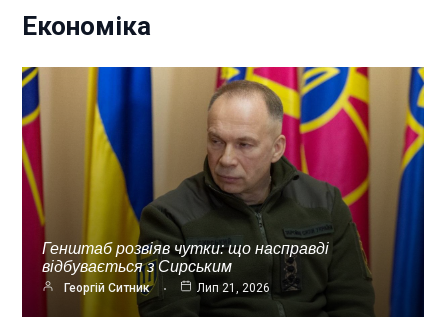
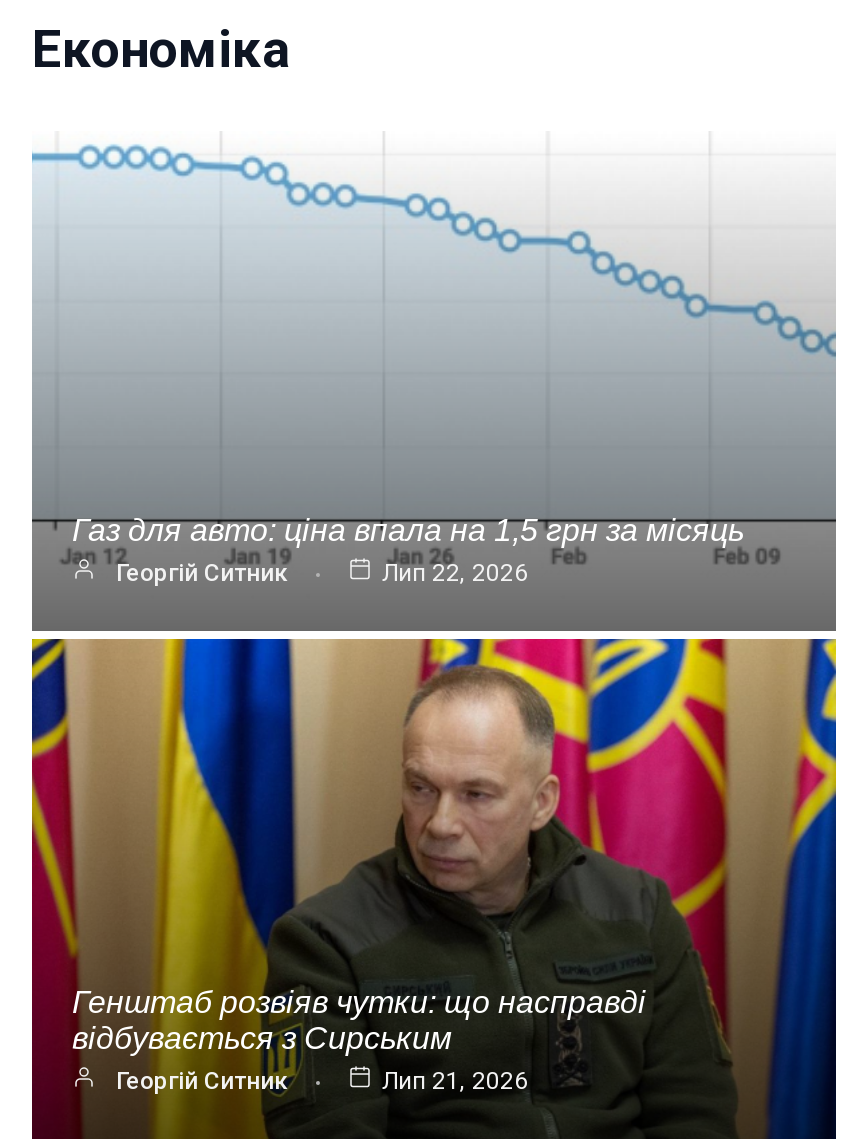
+ [image]
+ Газ для авто: ціна впала на 1,5 грн за місяць
+ Георгій Ситник
+ Лип 22, 2026
